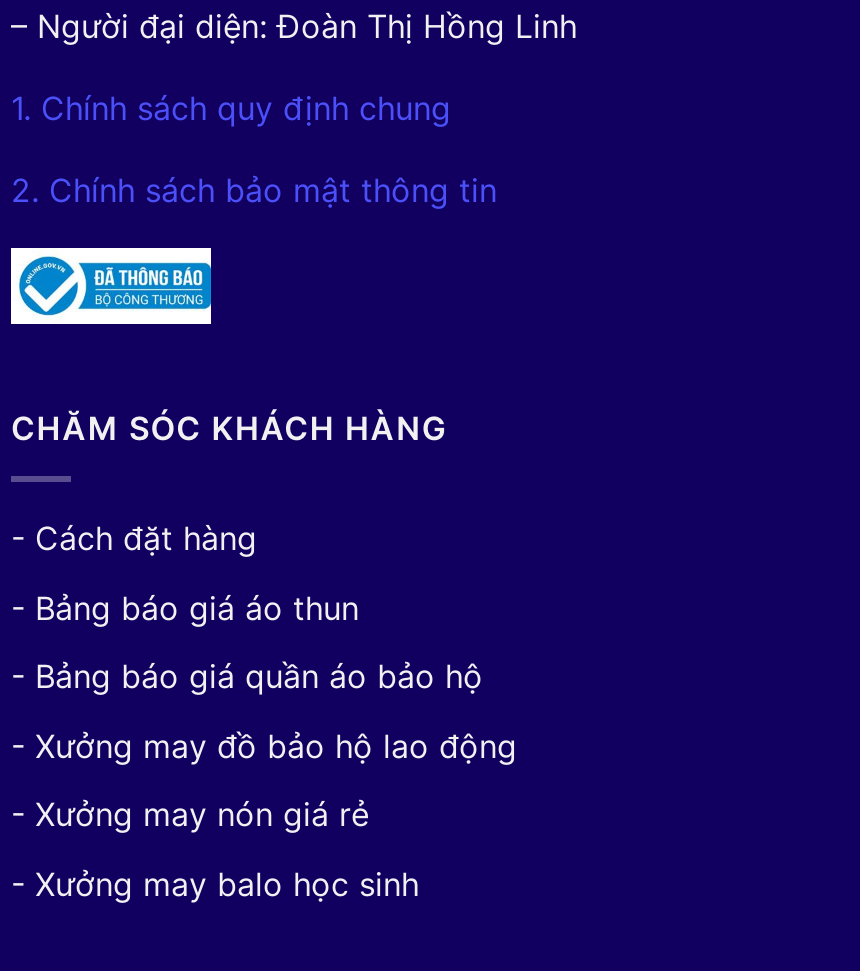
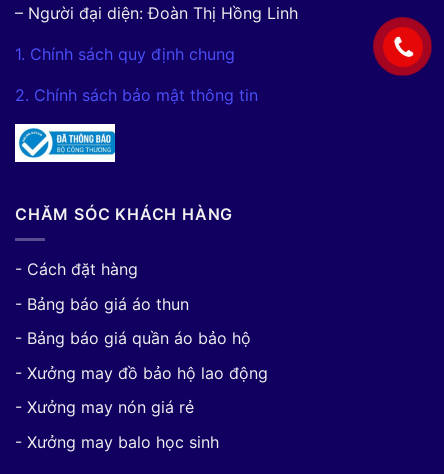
+ [image]
